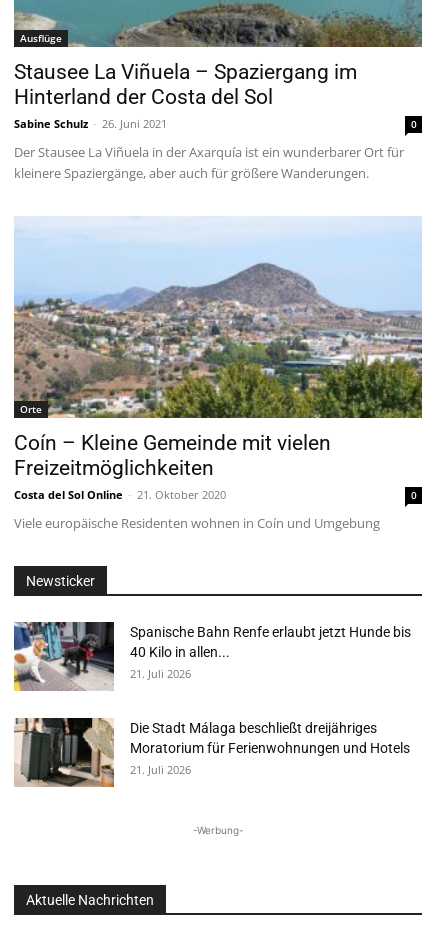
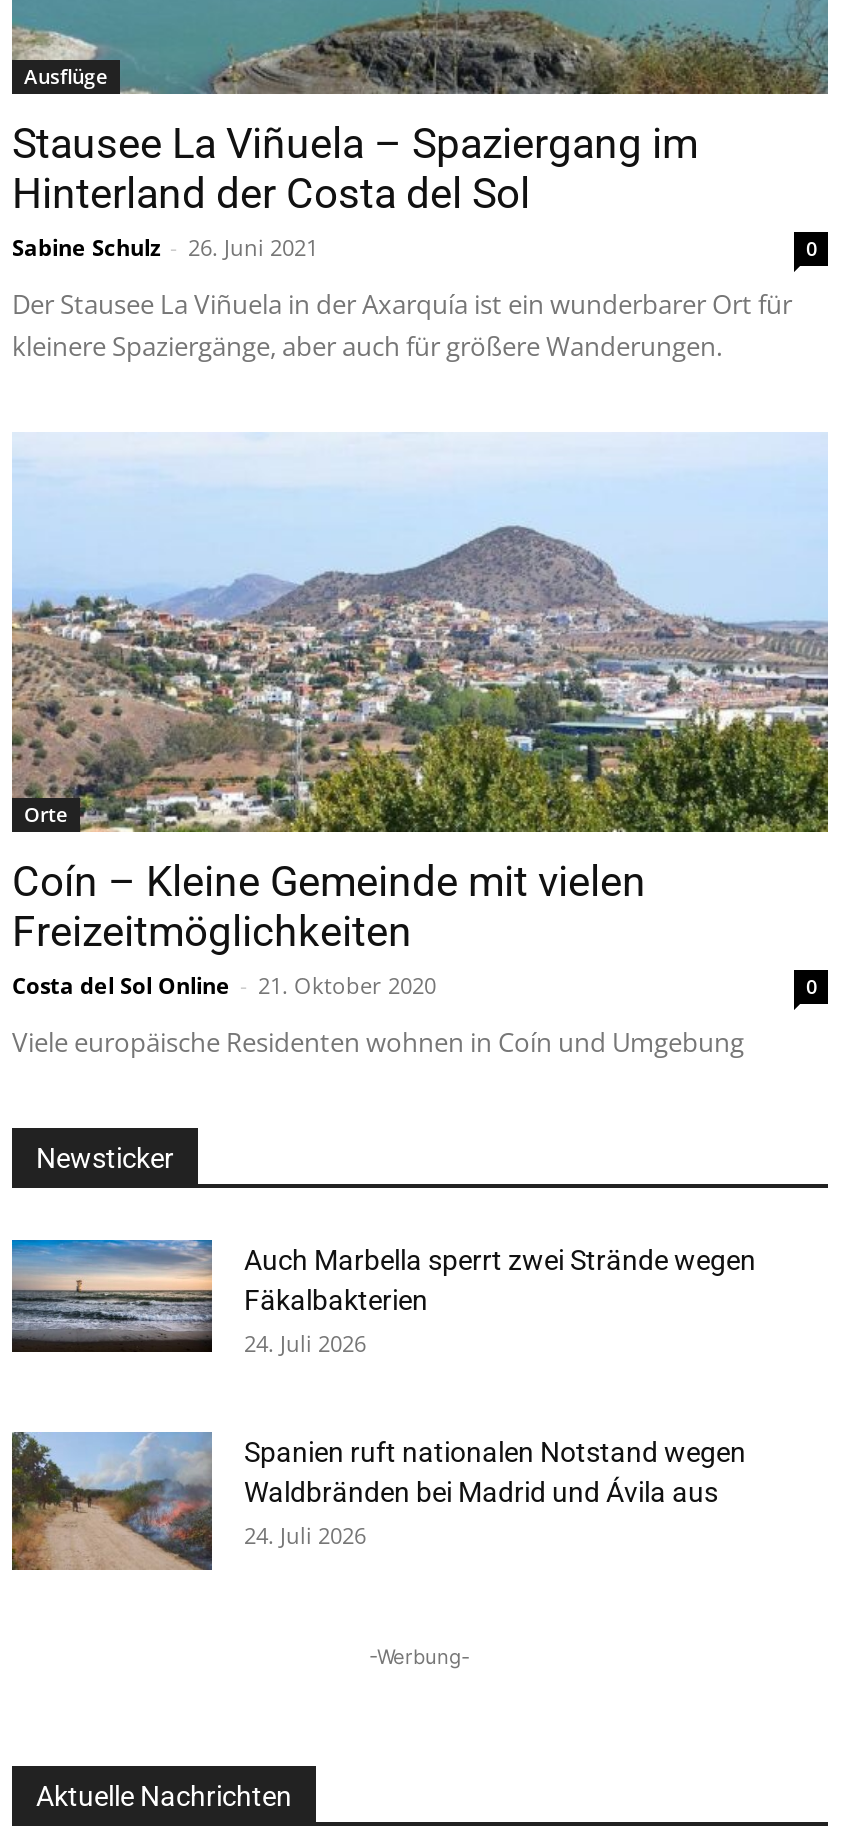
- [image]
- Spanische Bahn Renfe erlaubt jetzt Hunde bis
- 40 Kilo in allen...
- 21. Juli 2026
+ [image]
+ Auch Marbella sperrt zwei Strände wegen
+ Fäkalbakterien
+ 24. Juli 2026

- [image]
- Die Stadt Málaga beschließt dreijähriges
- Moratorium für Ferienwohnungen und Hotels
- 21. Juli 2026
+ [image]
+ Spanien ruft nationalen Notstand wegen
+ Waldbränden bei Madrid und Ávila aus
+ 24. Juli 2026
